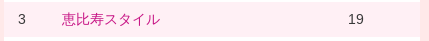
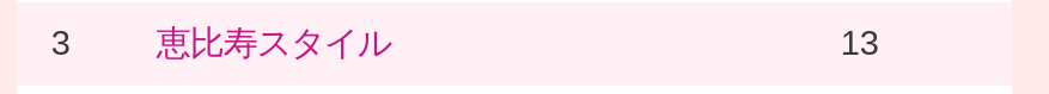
- 19
+ 13
